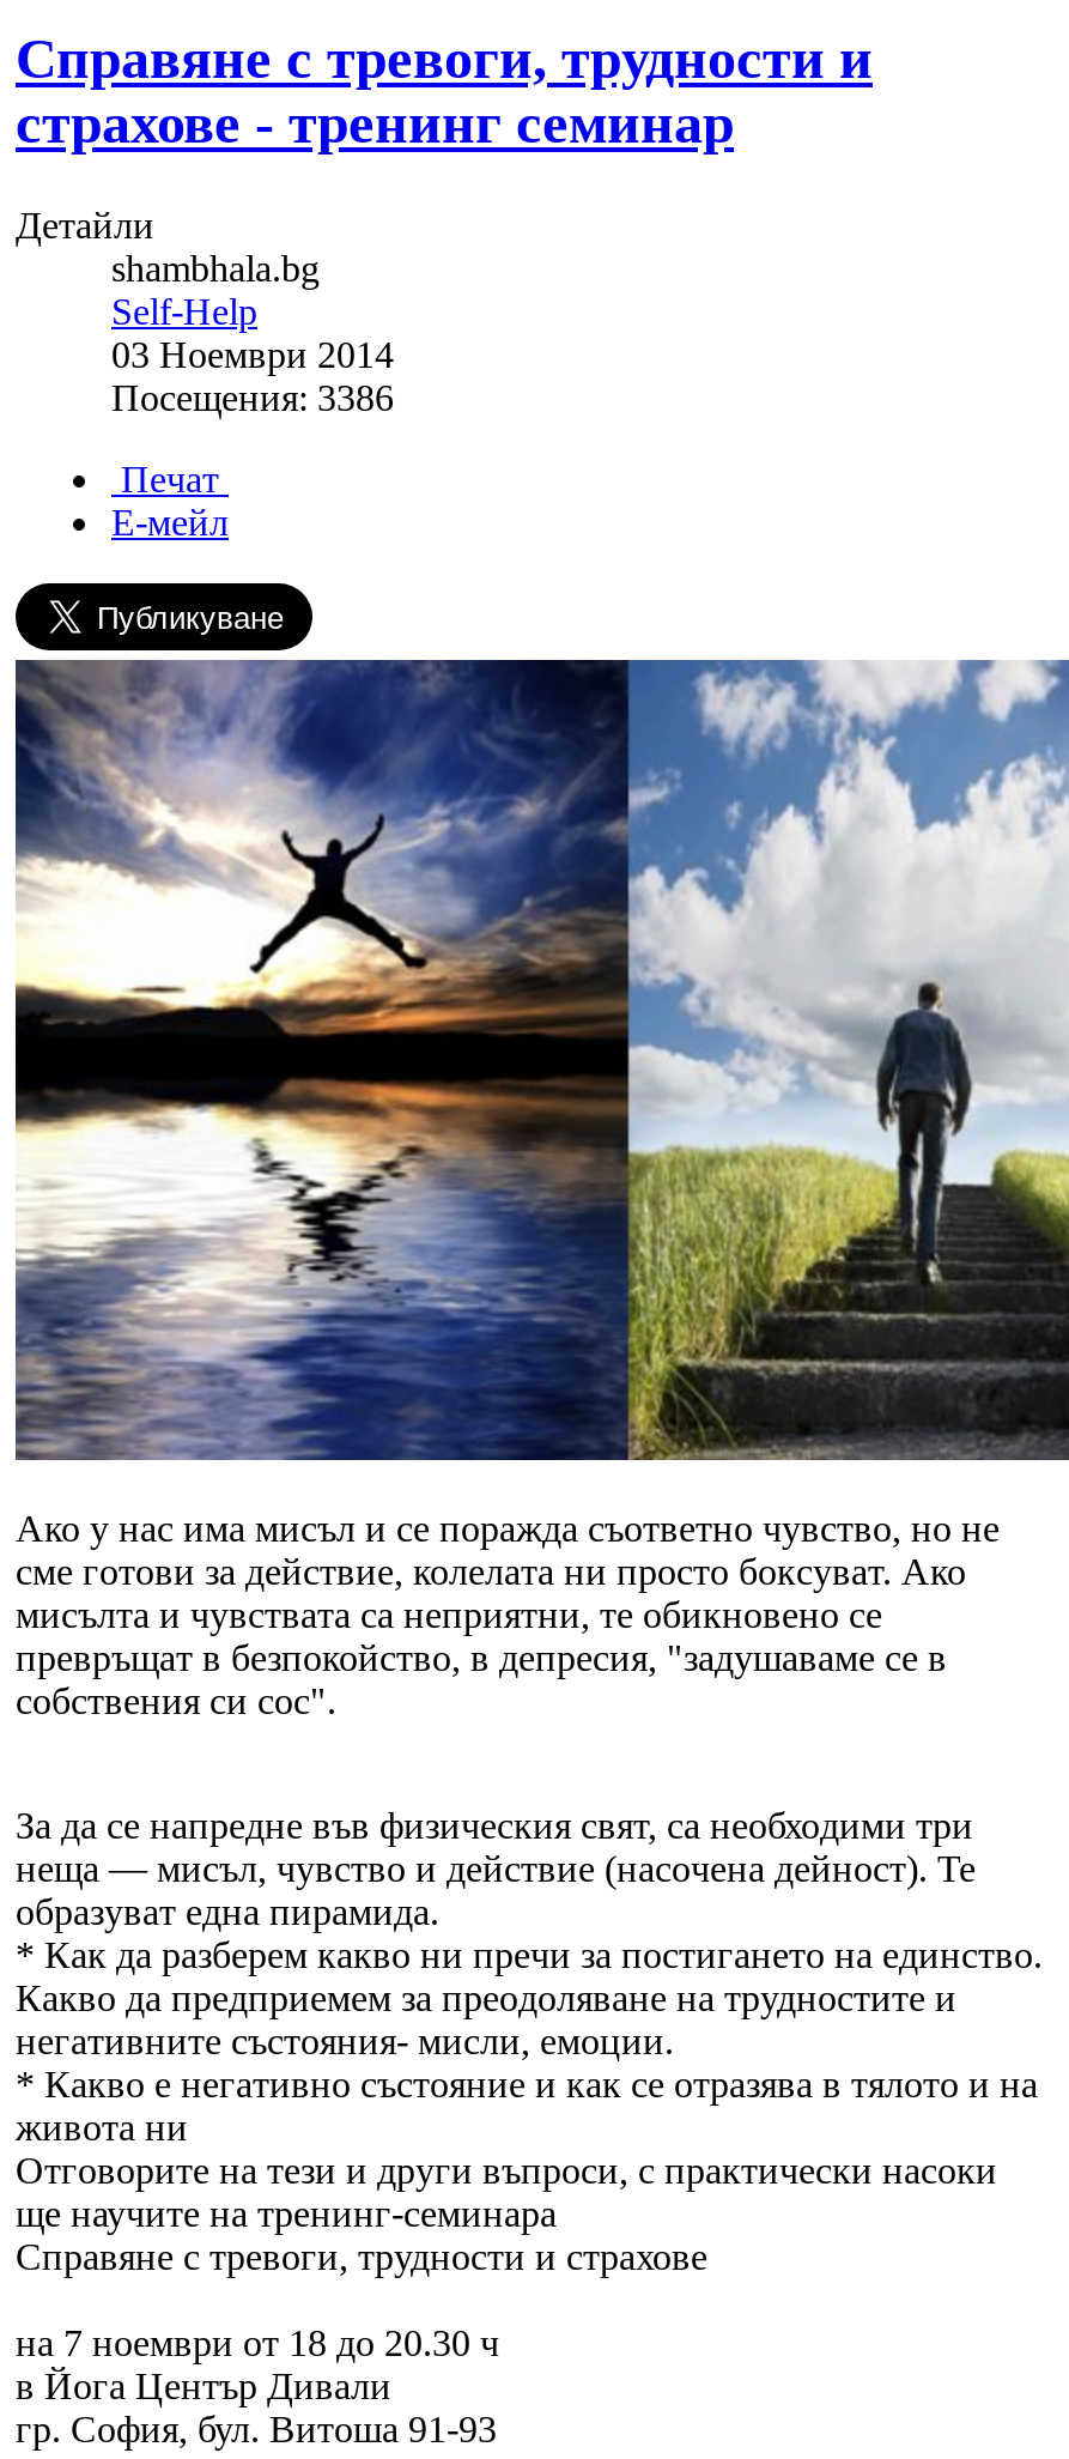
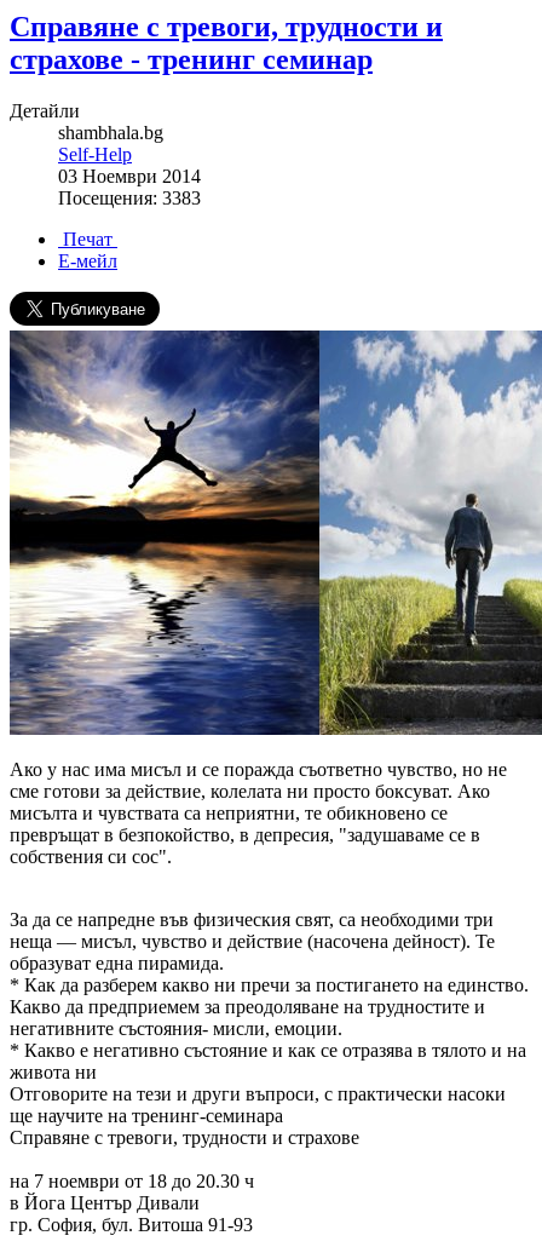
- Посещения: 3386
+ Посещения: 3383
